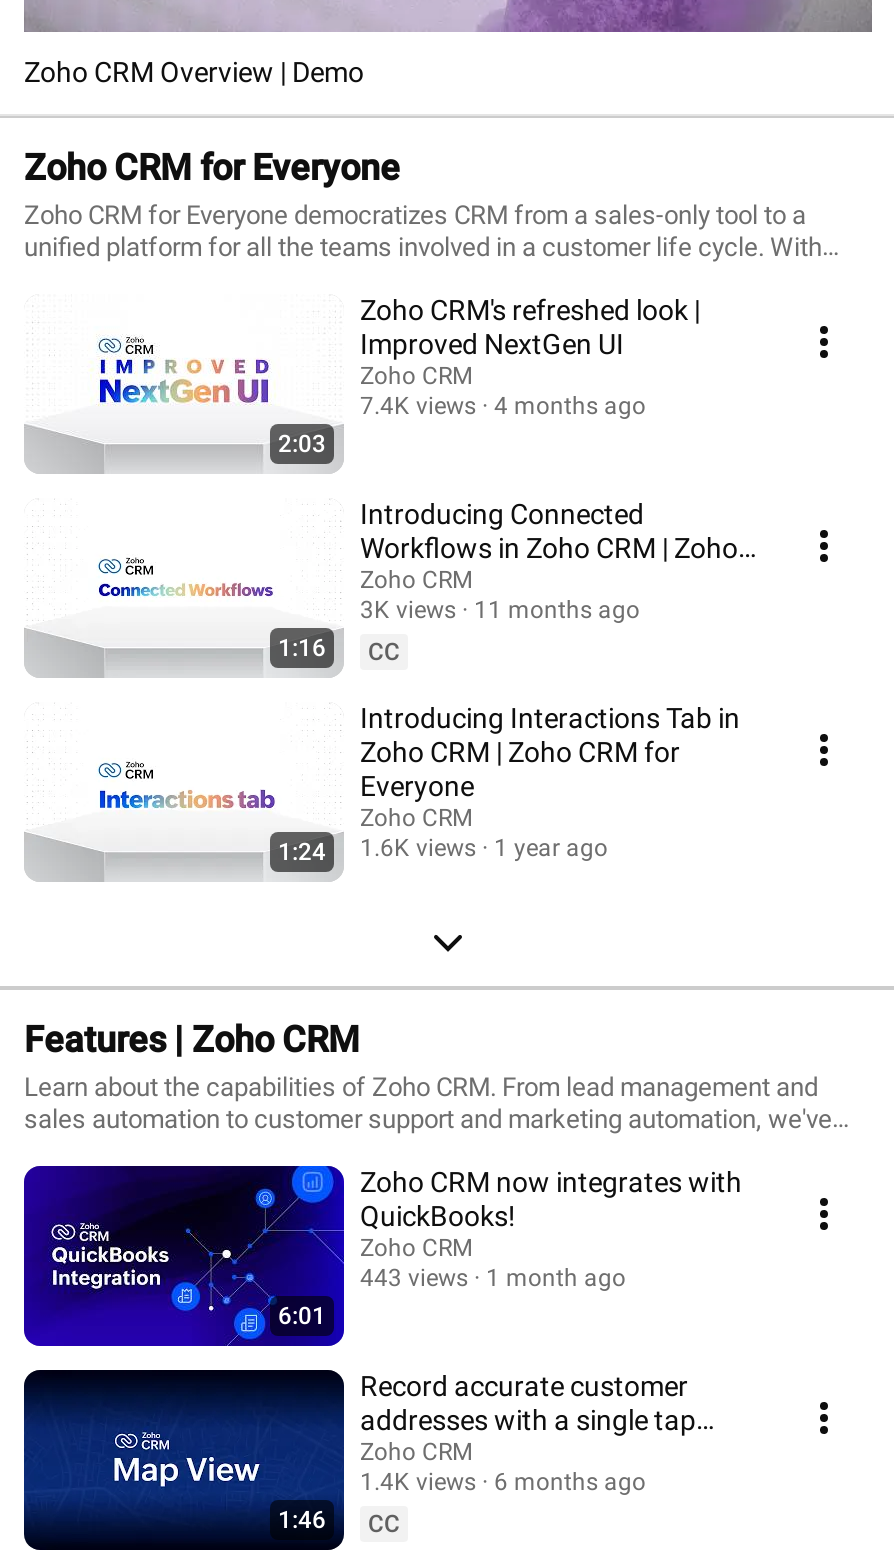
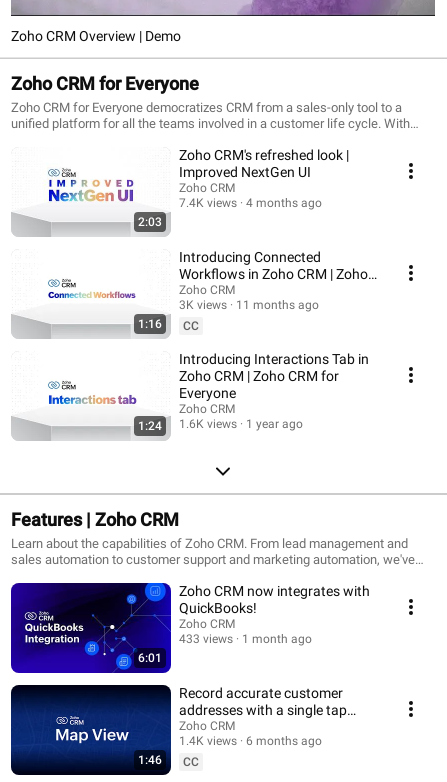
- 443 views 1 month ago
+ 433 views 1 month ago
